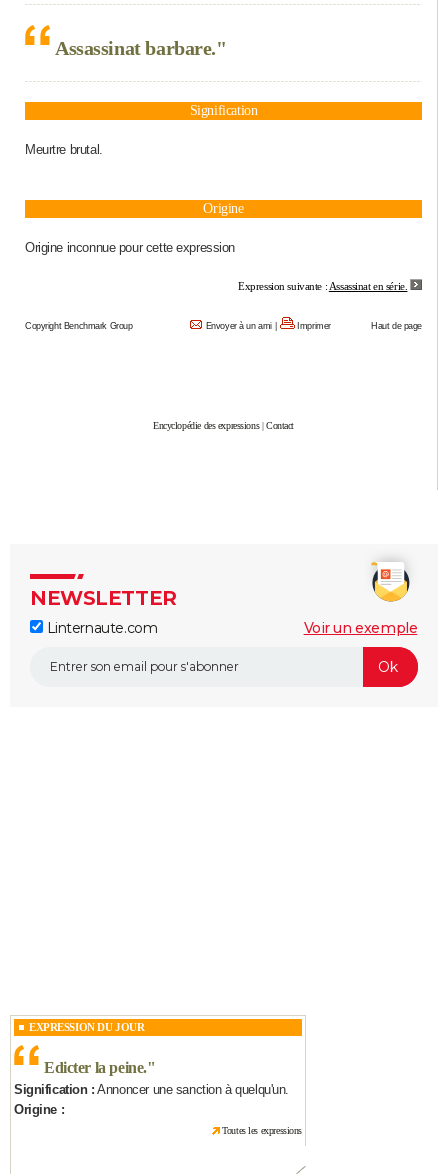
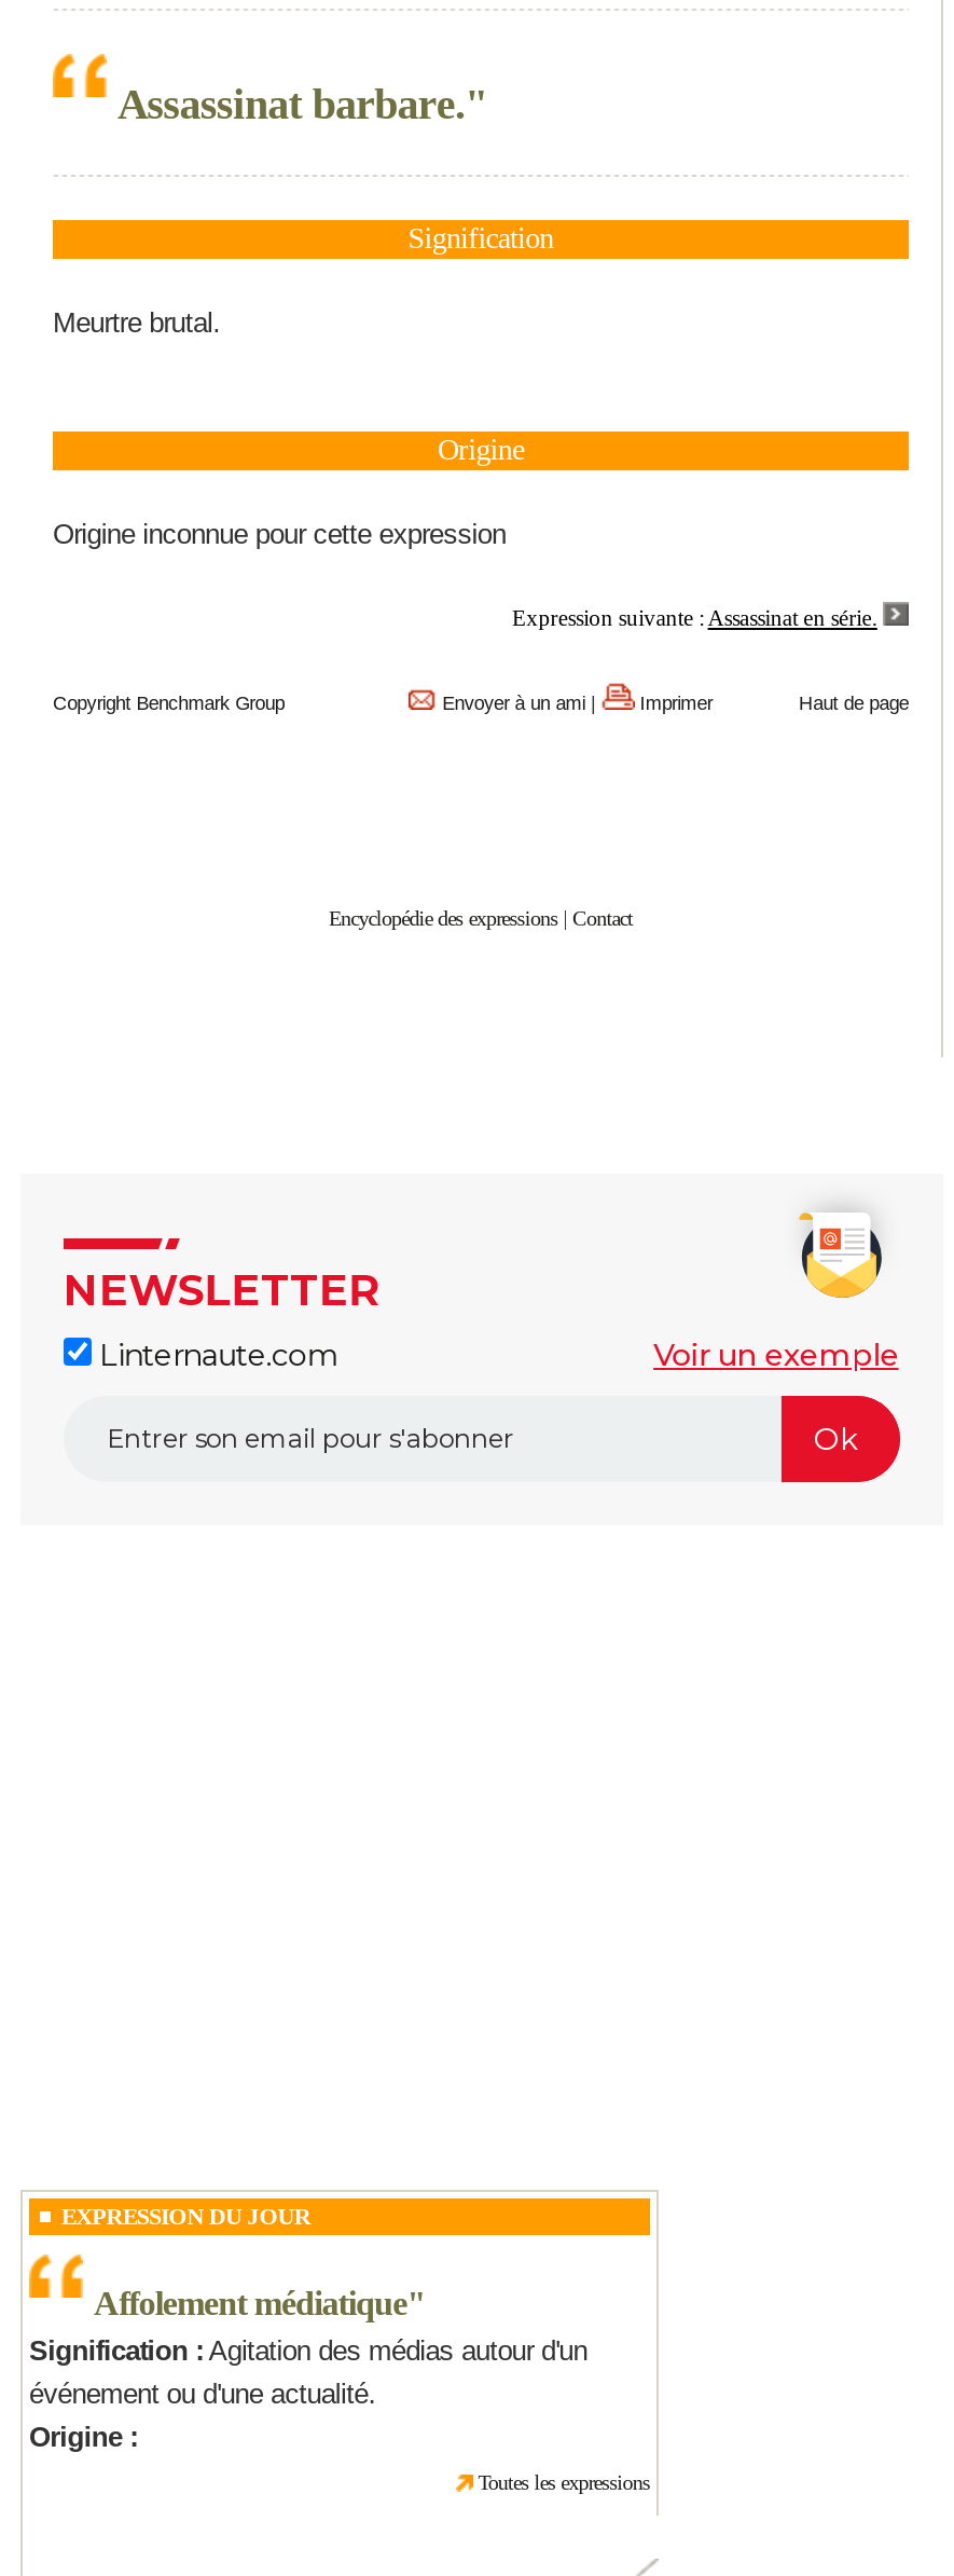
- Edicter la peine. "
- Signification : Annoncer une sanction à quelqu'un.
+ Affolement médiatique"
+ Signification : Agitation des médias autour d'un
+ événement ou d'une actualité.
